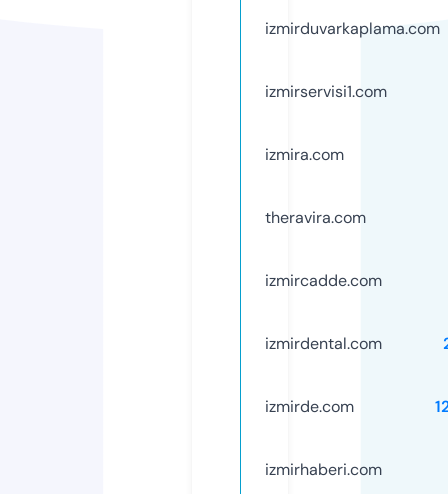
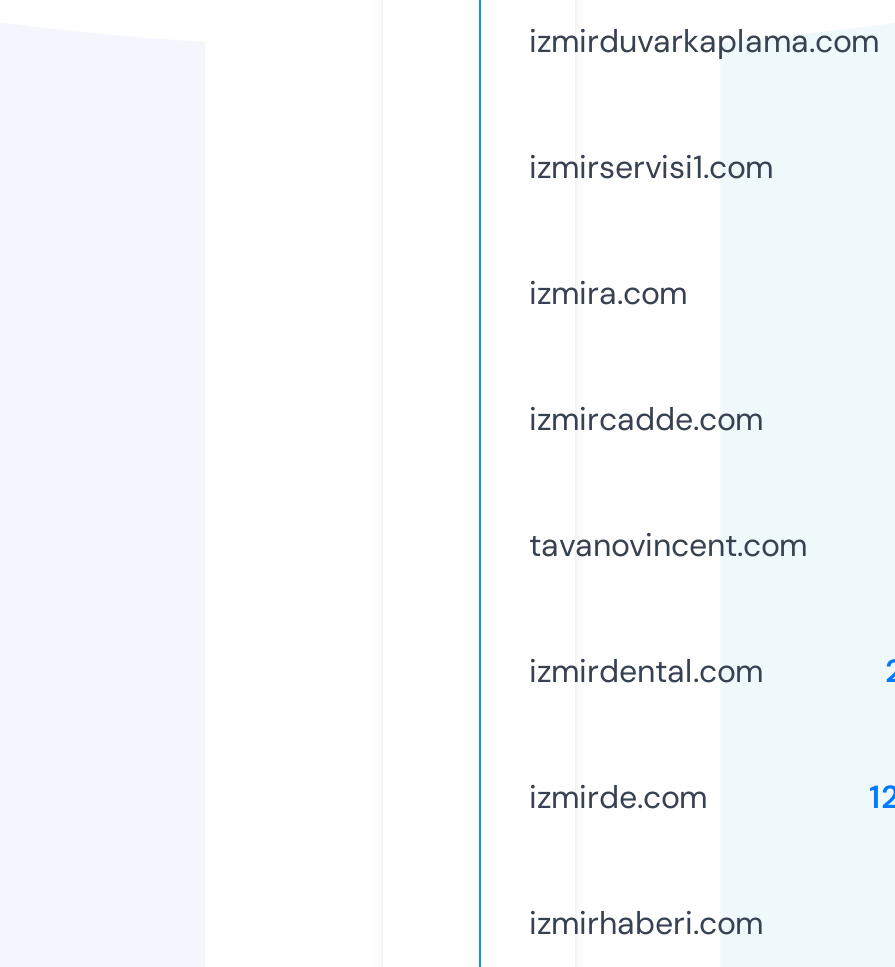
- theravira.com

moved up: izmircadde.com

+ tavanovincent.com
